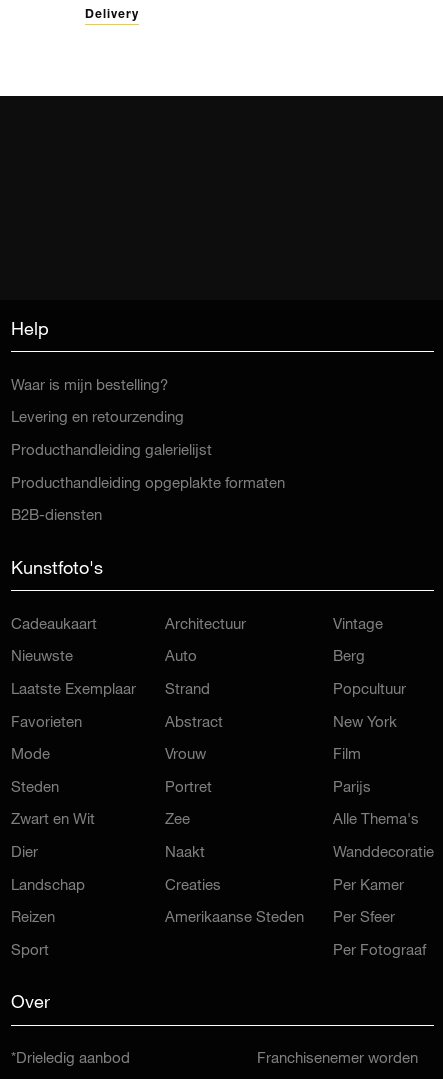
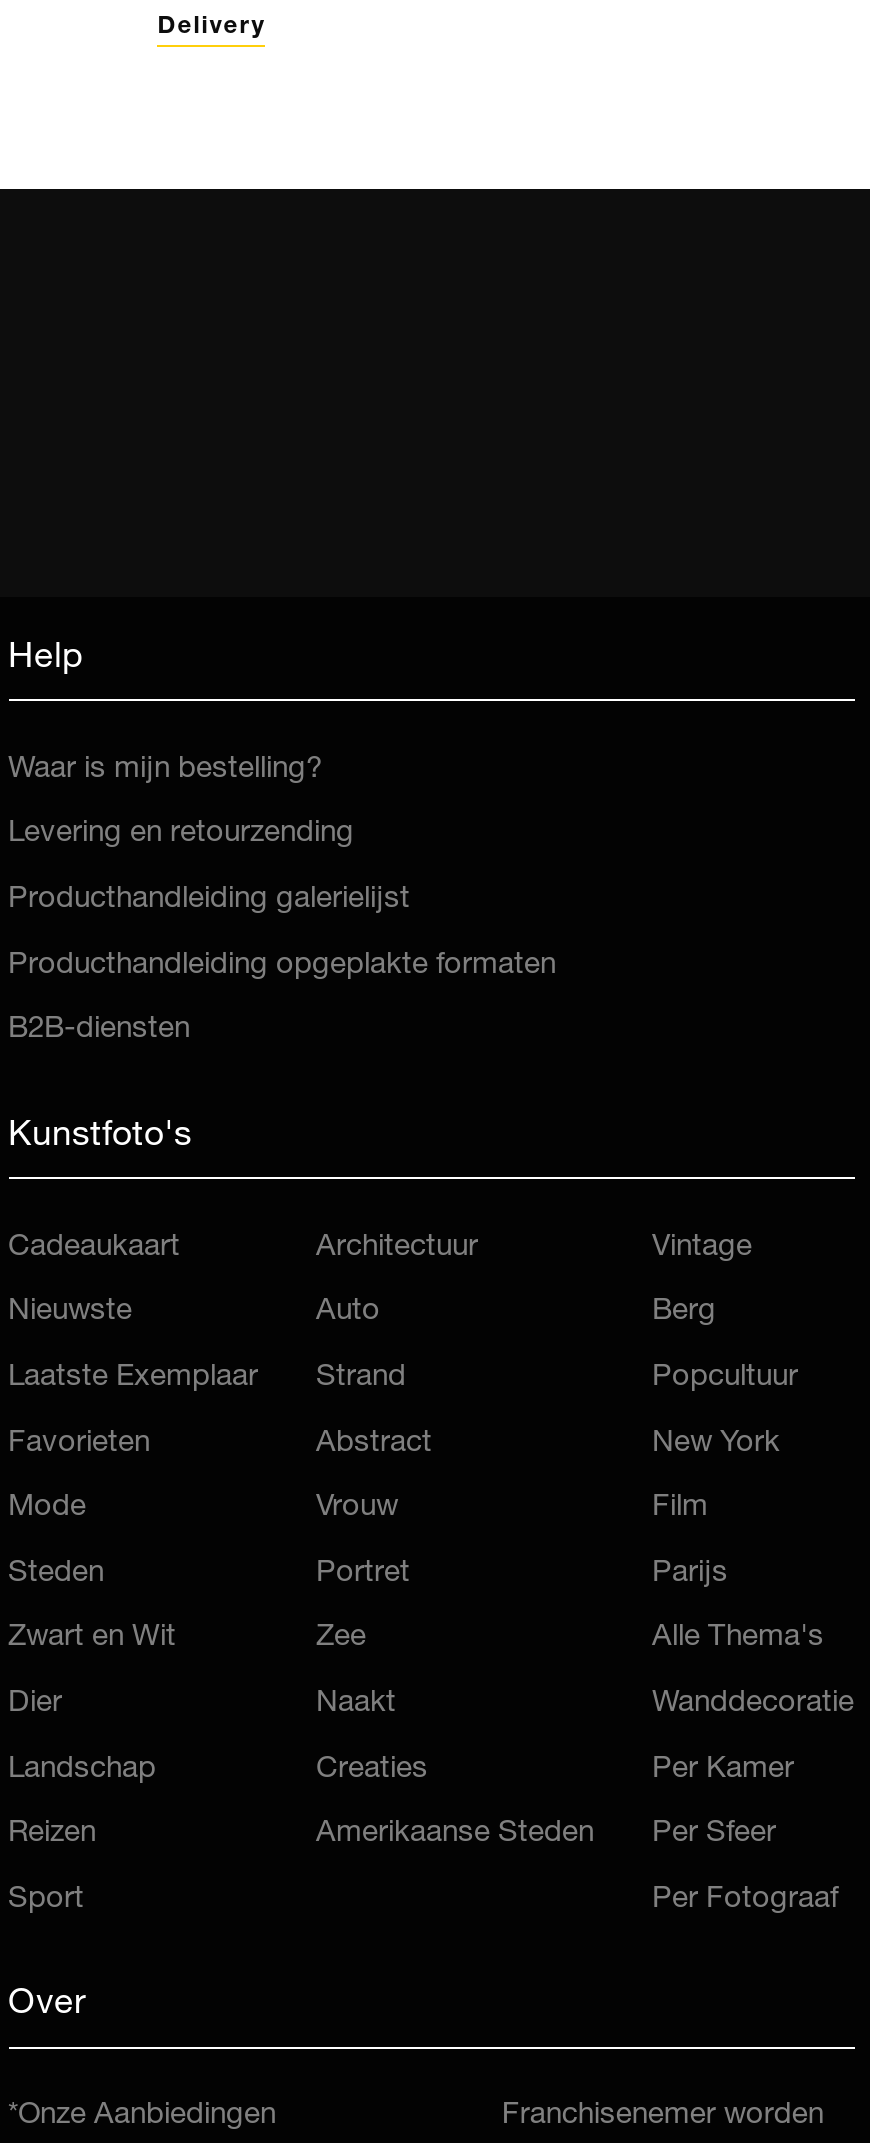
- *Drieledig aanbod
+ *Onze Aanbiedingen
